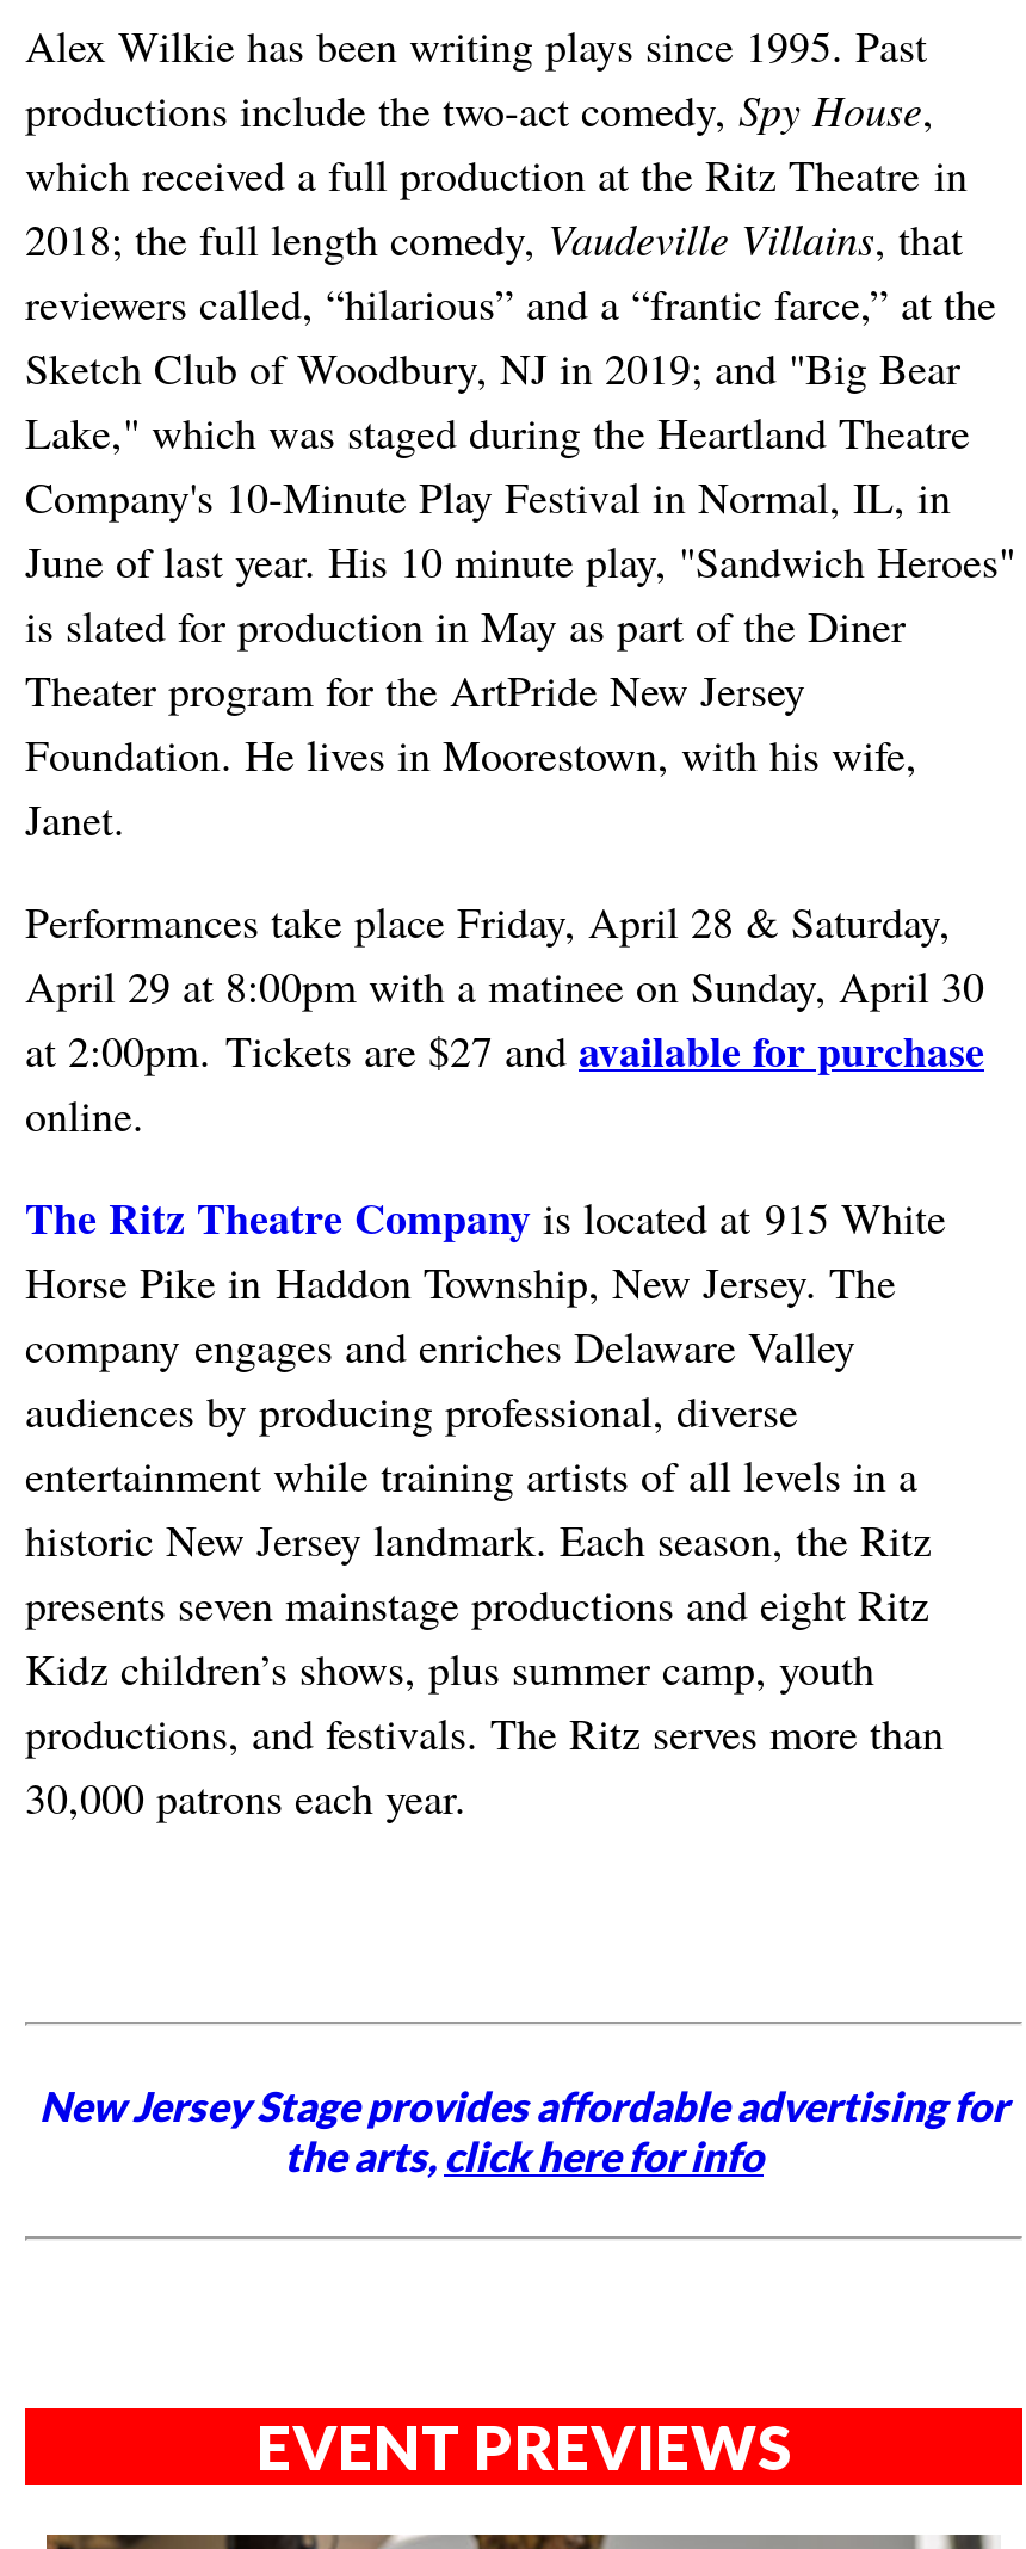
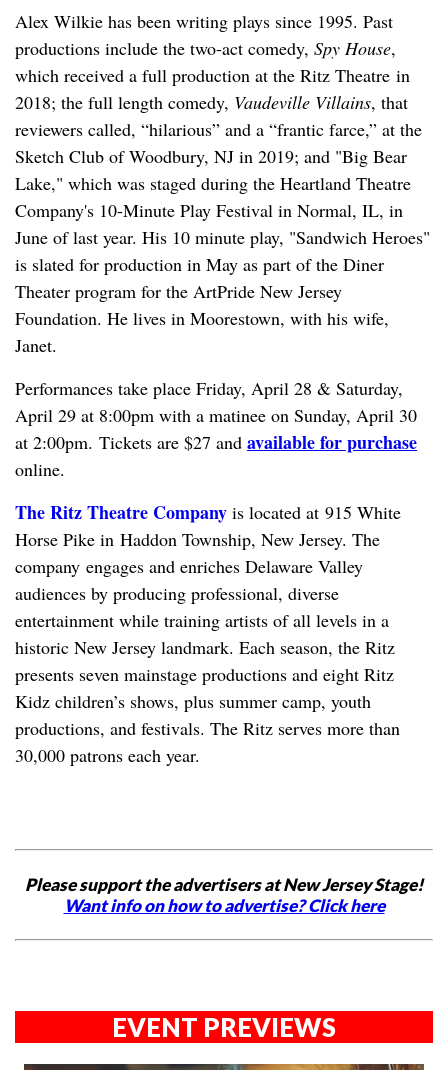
- New Jersey Stage provides affordable advertising for
- the arts, click here for info
+ Please support the advertisers at New Jersey Stage!
+ Want info on how to advertise? Click here
